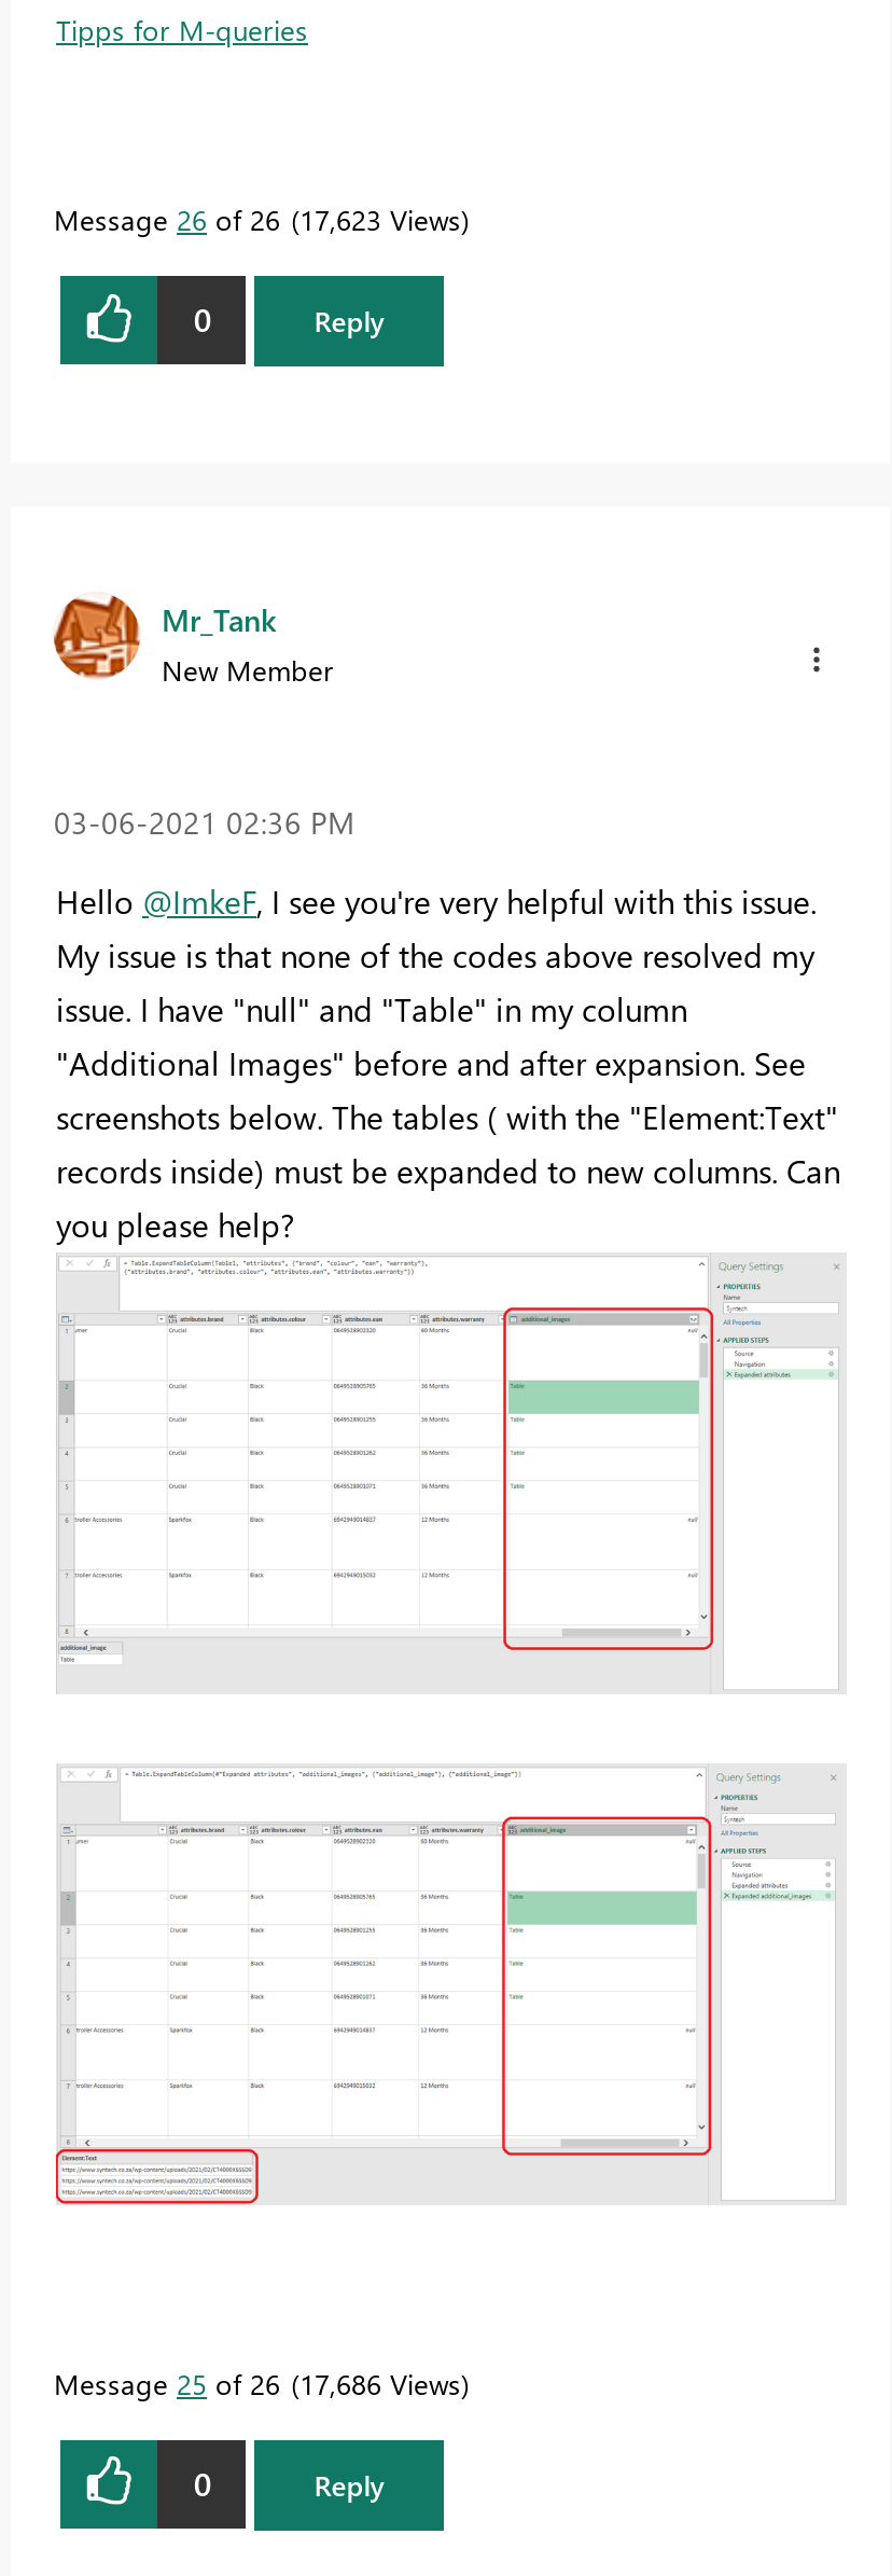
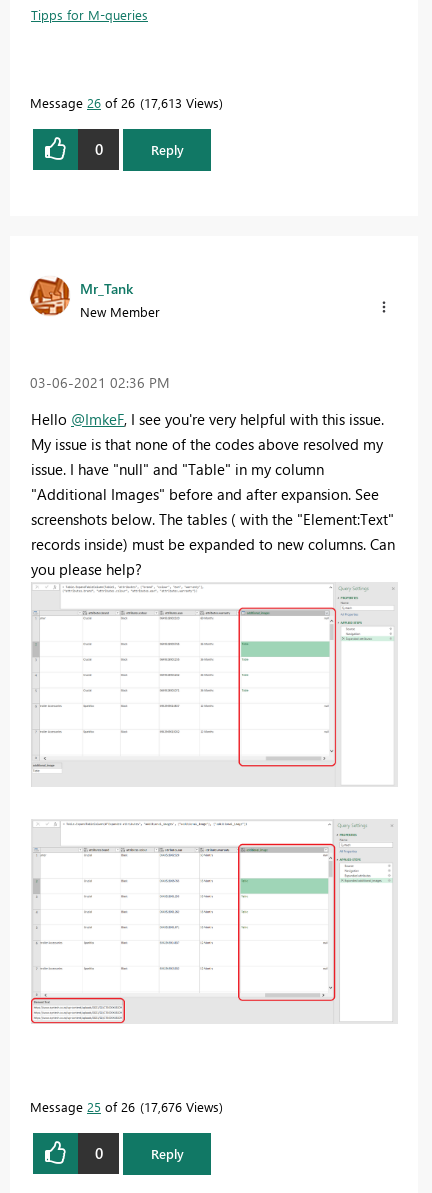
- Message 26 of 26 17,623 Views
+ Message 26 of 26 17,613 Views

- Message 25 of 26 17,686 Views
+ Message 25 of 26 17,676 Views
